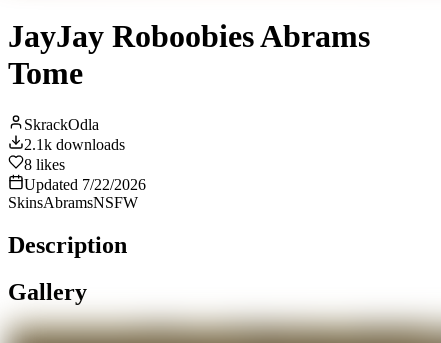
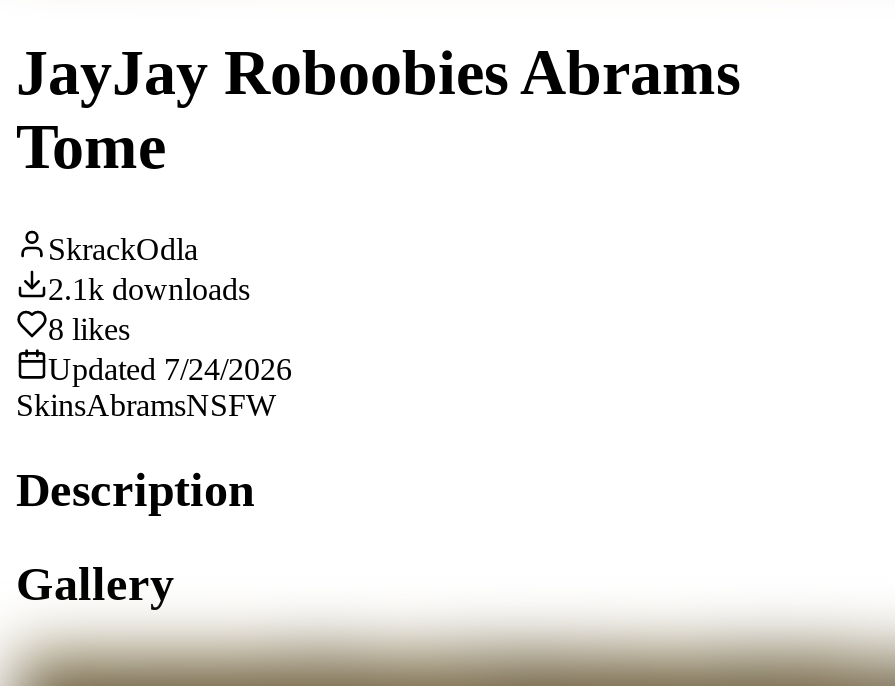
- Updated 7/22/2026
+ Updated 7/24/2026
